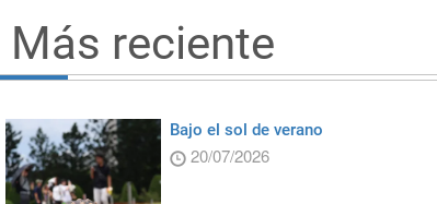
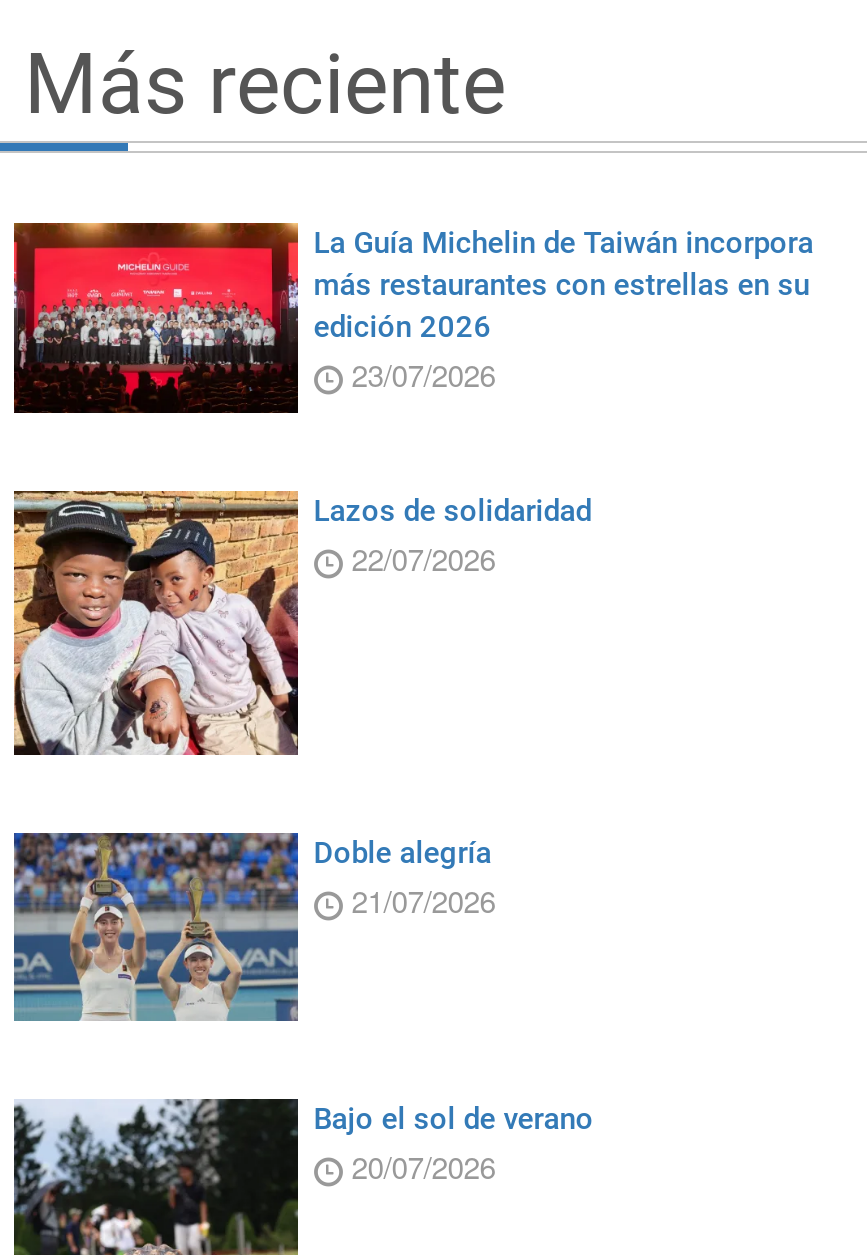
+ [image]
+ La Guía Michelin de Taiwán incorpora
+ más restaurantes con estrellas en su
+ edición 2026
+ 23/07/2026
+ Lazos de solidaridad
+ 22/07/2026

+ [image]
+ Doble alegría
+ 21/07/2026

+ [image]
